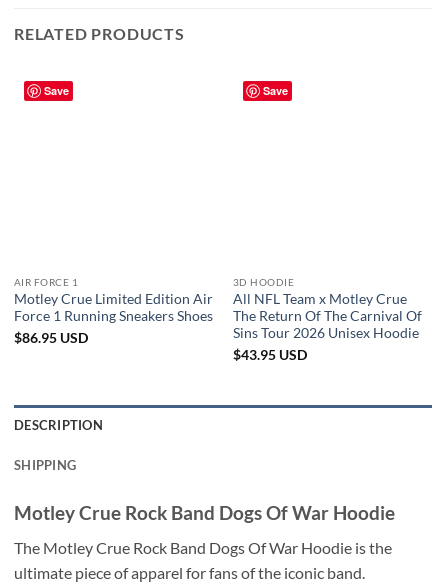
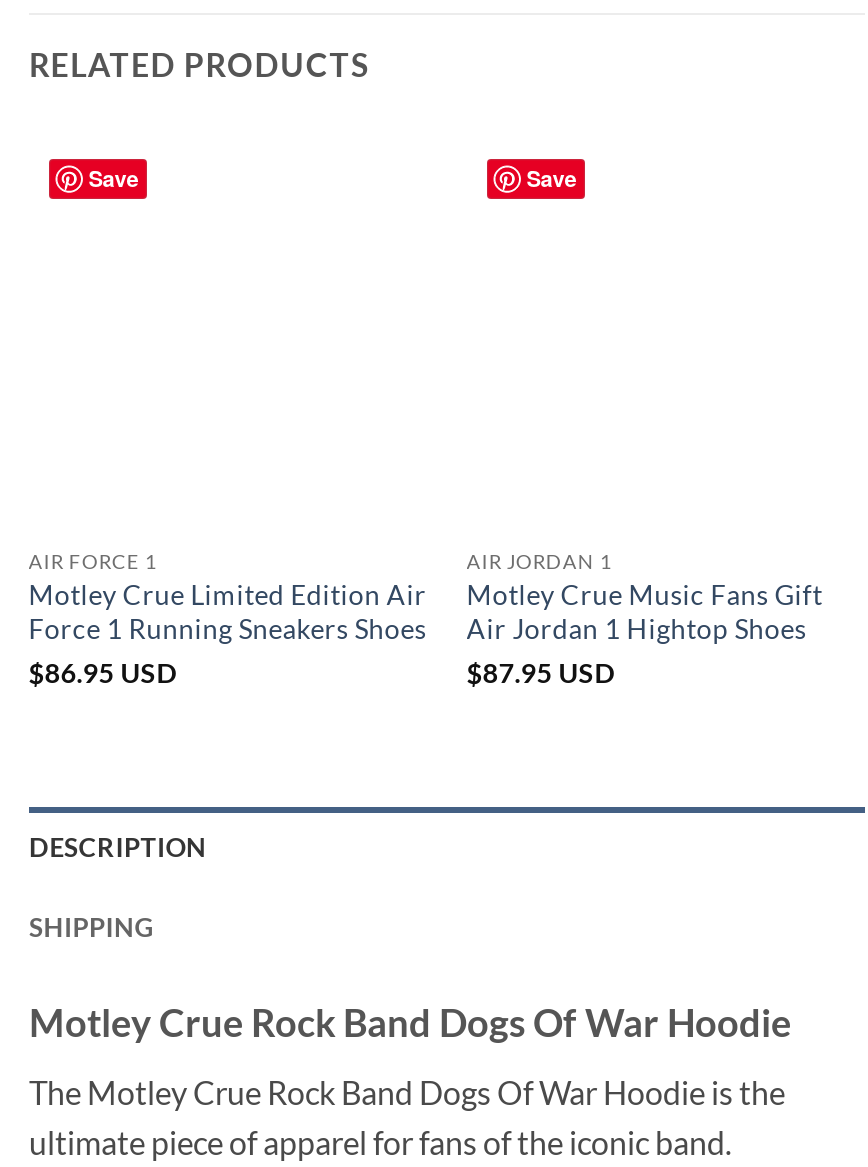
- 3D HOODIE
- All NFL Team x Motley Crue
- The Return Of The Carnival Of
- Sins Tour 2026 Unisex Hoodie
- $43.95 USD
+ AIR JORDAN 1
+ Motley Crue Music Fans Gift
+ Air Jordan 1 Hightop Shoes
+ $87.95 USD
